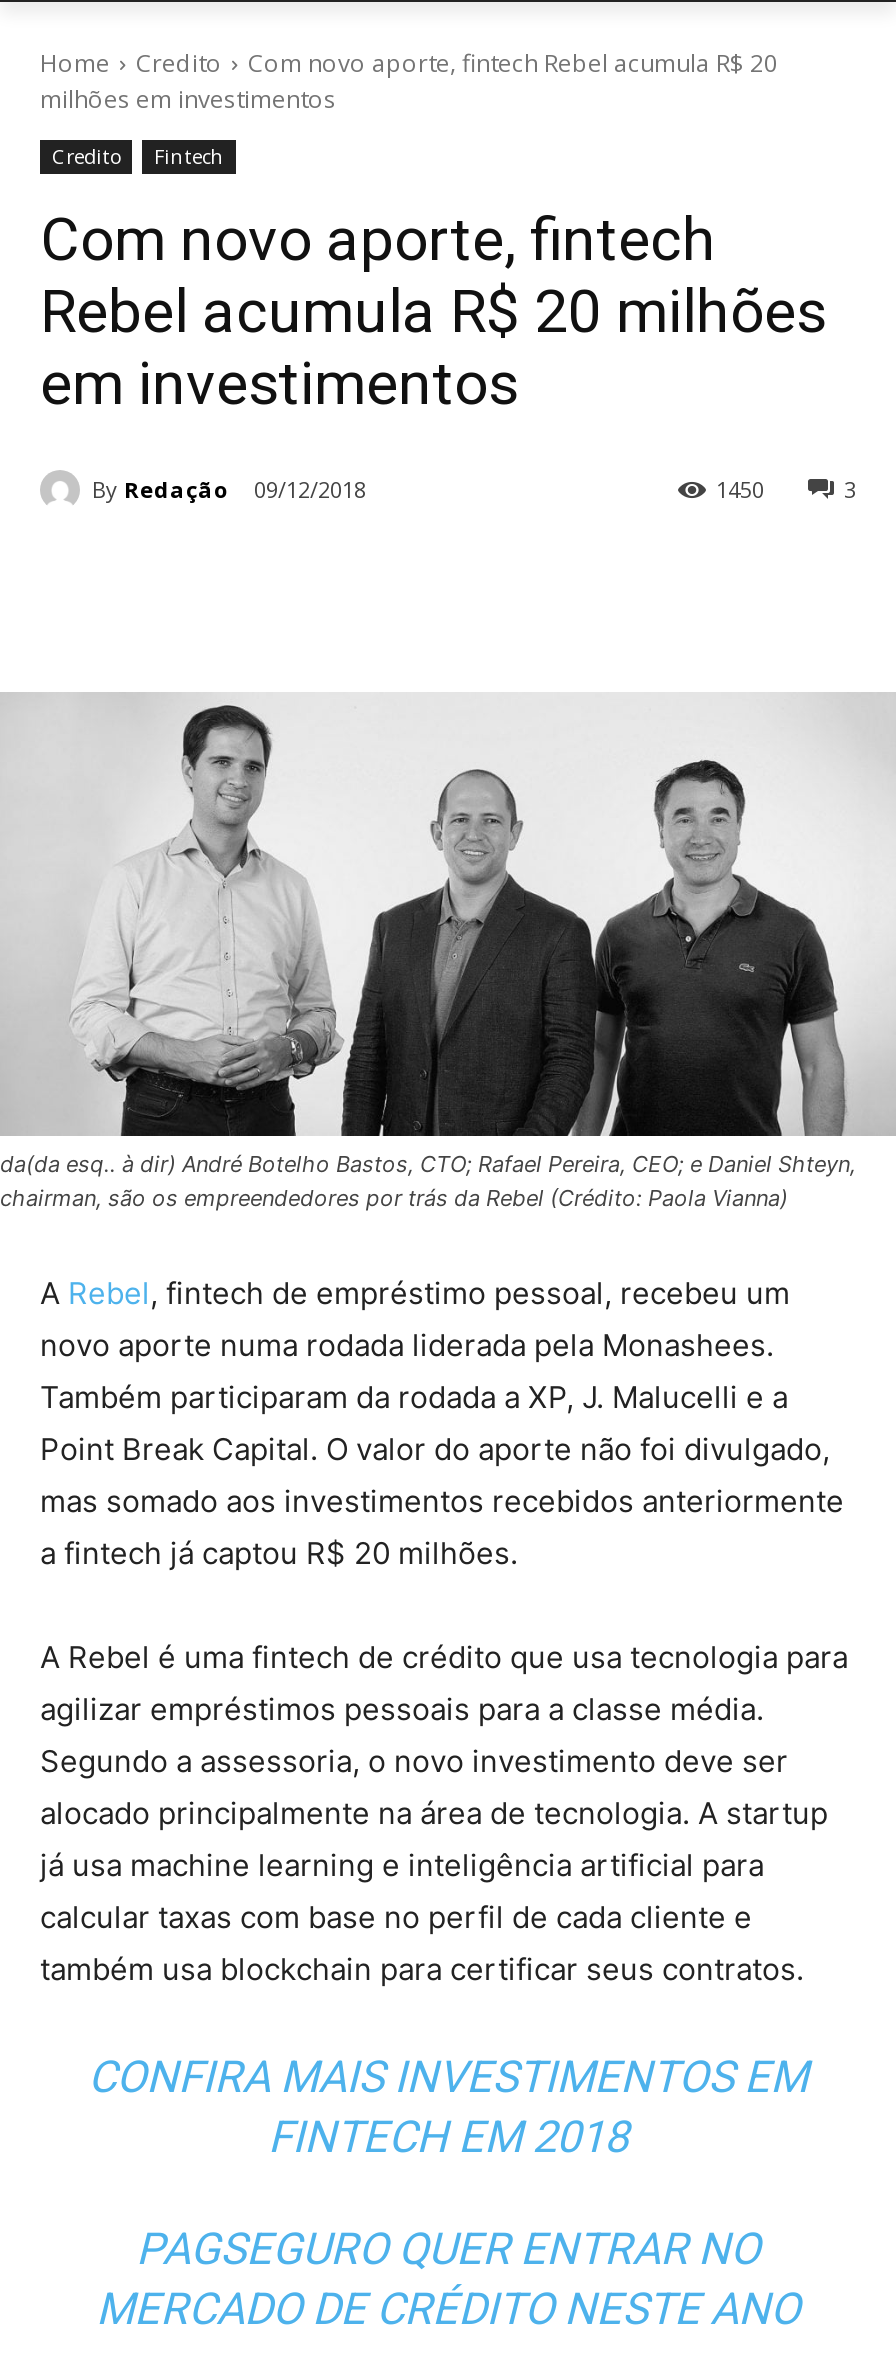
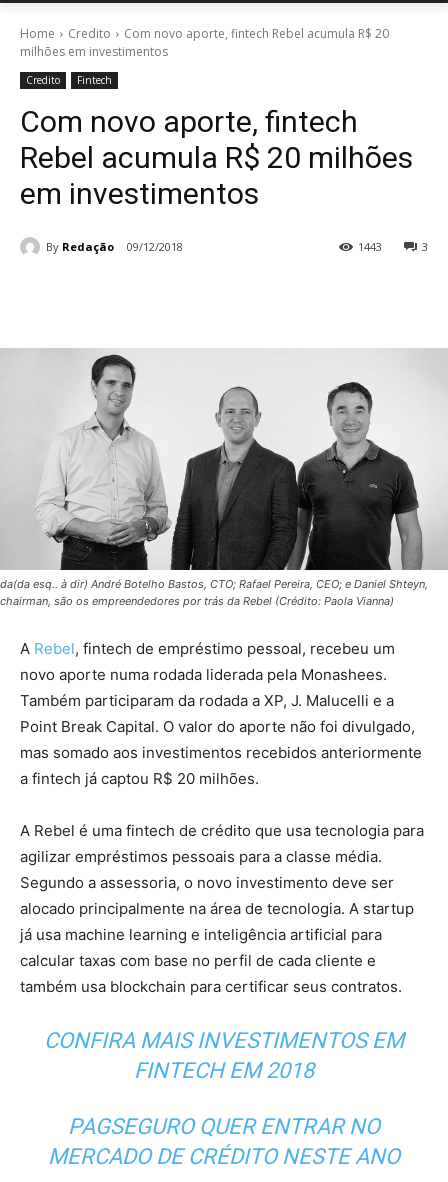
- 1450
+ 1443
